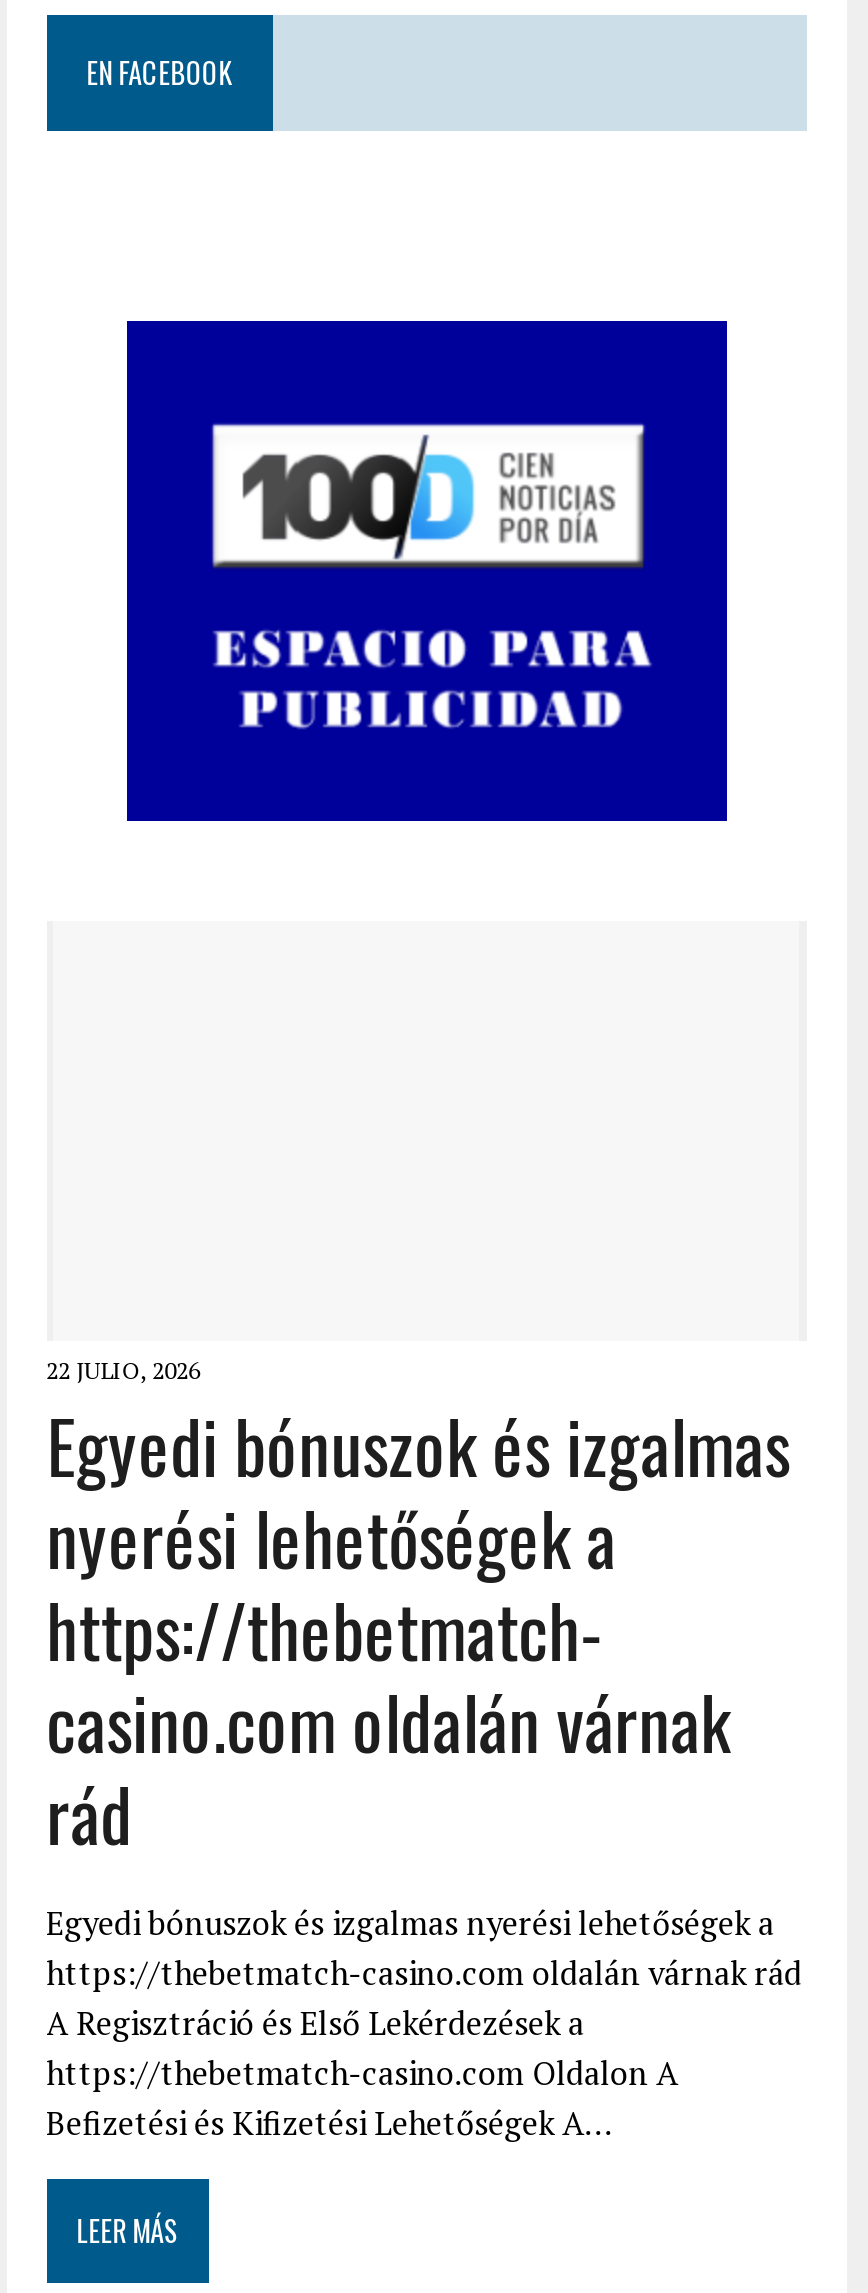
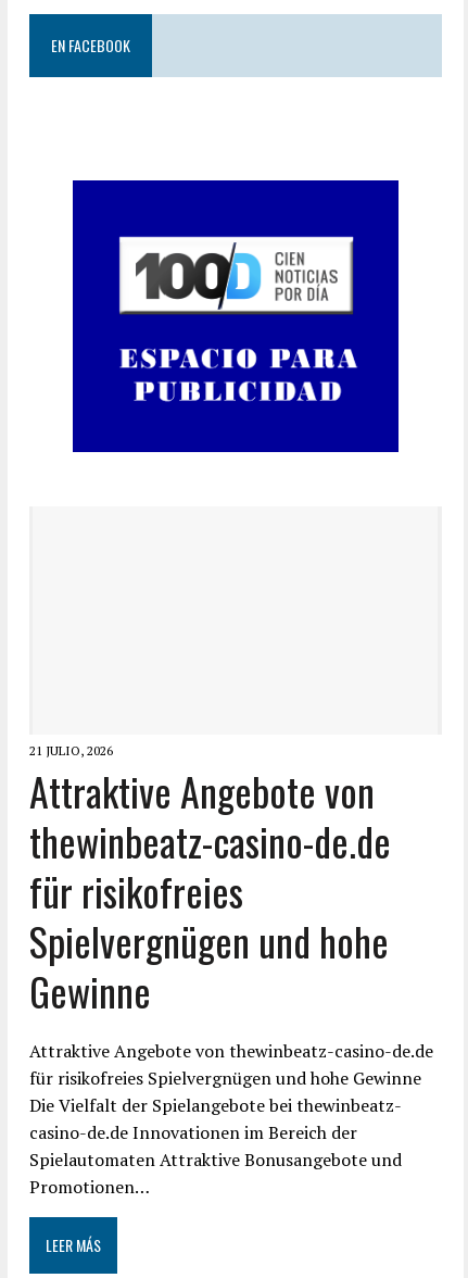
- 22 JULIO, 2026
- Egyedi bónuszok és izgalmas
- nyerési lehetőségek a
- https://thebetmatch-
- casino.com oldalán várnak
- rád
- Egyedi bónuszok és izgalmas nyerési lehetőségek a
- https://thebetmatch-casino.com oldalán várnak rád
- A Regisztráció és Első Lekérdezések a
- https://thebetmatch-casino.com Oldalon A
- Befizetési és Kifizetési Lehetőségek A…
+ 21 JULIO, 2026
+ Attraktive Angebote von
+ thewinbeatz-casino-de.de
+ für risikofreies
+ Spielvergnügen und hohe
+ Gewinne
+ Attraktive Angebote von thewinbeatz-casino-de.de
+ für risikofreies Spielvergnügen und hohe Gewinne
+ Die Vielfalt der Spielangebote bei thewinbeatz-
+ casino-de.de Innovationen im Bereich der
+ Spielautomaten Attraktive Bonusangebote und
+ Promotionen…
